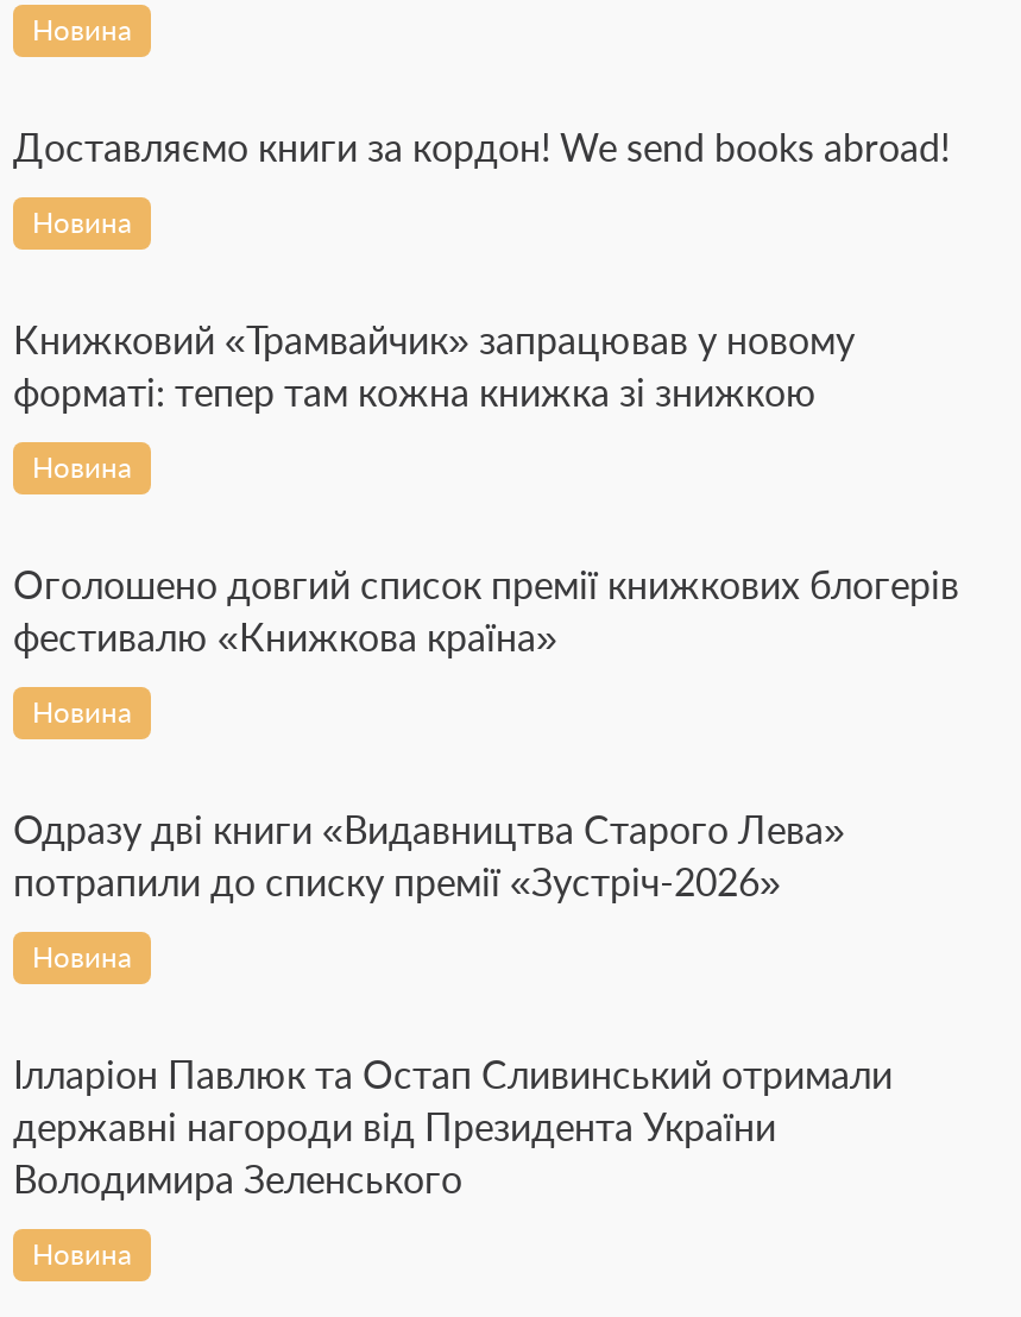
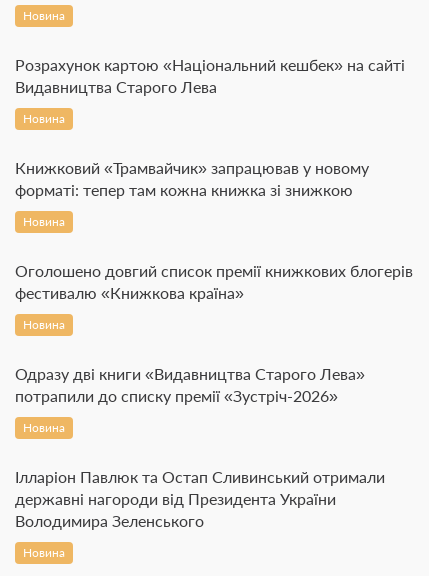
- Доставляємо книги за кордон! We send books abroad!
+ Розрахунок картою «Національний кешбек» на сайті
+ Видавництва Старого Лева
